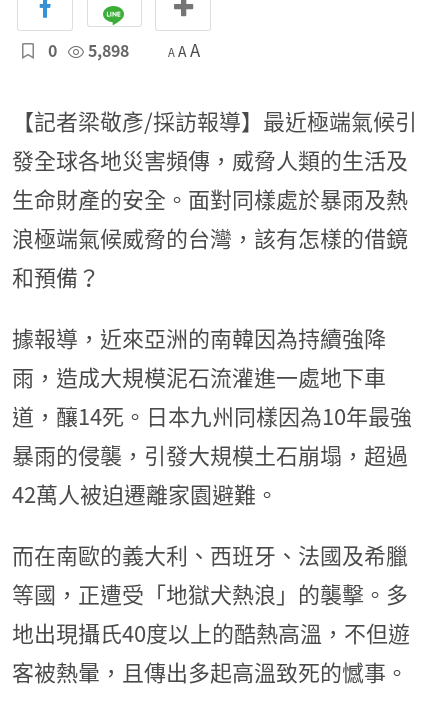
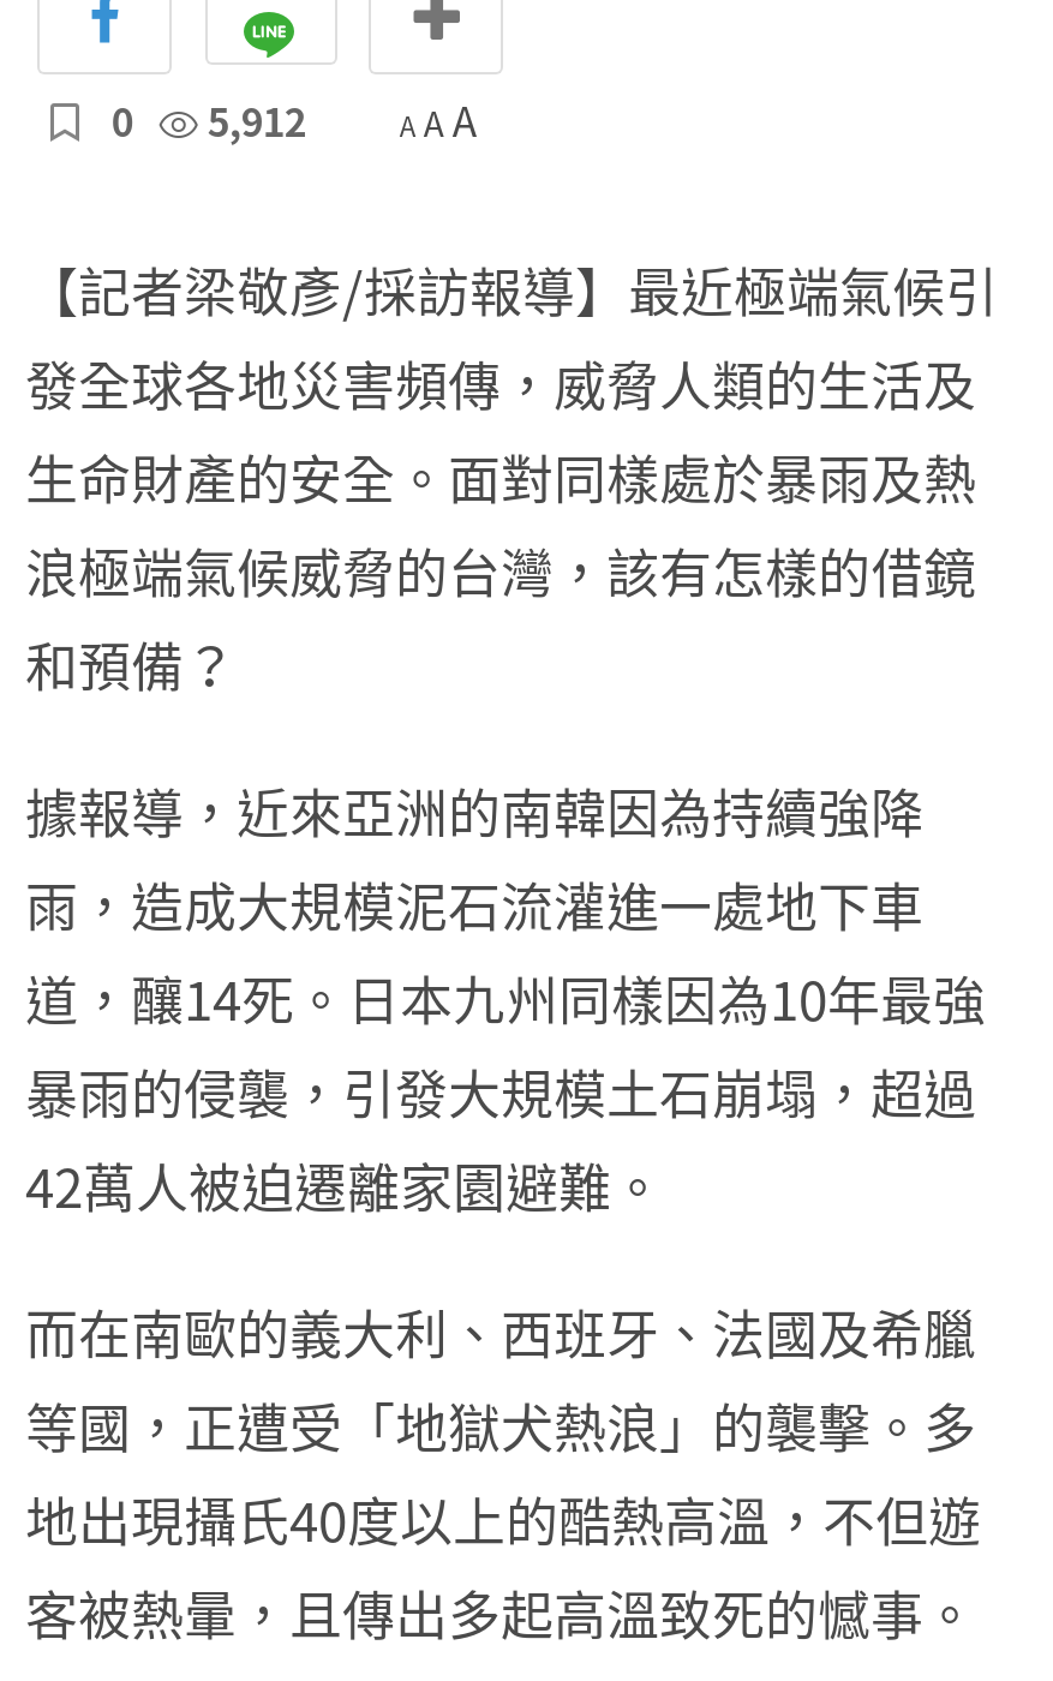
- 0 5,898 A A A
+ 0 5,912 A A A
